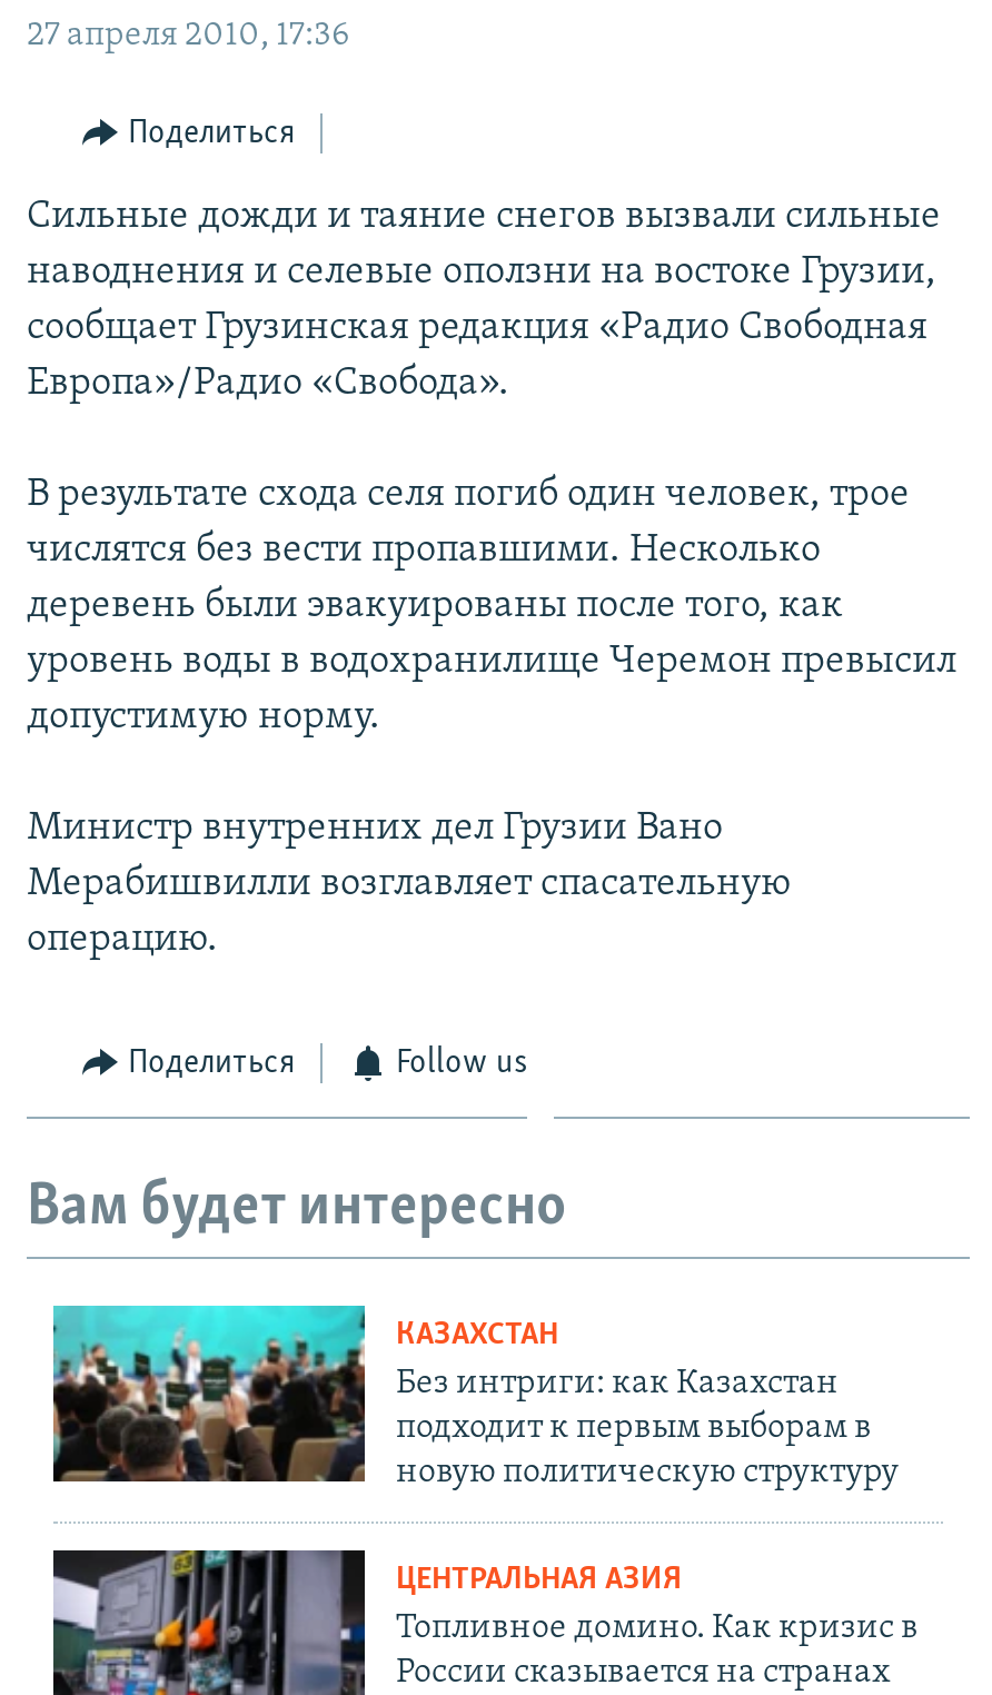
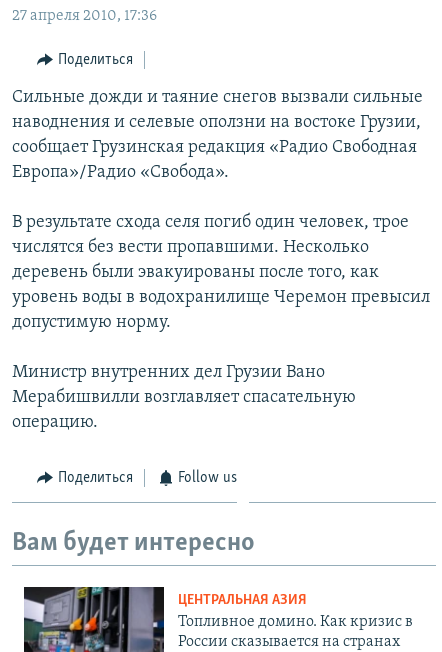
- [image]
- КАЗАХСТАН
- Без интриги: как Казахстан
- подходит к первым выборам в
- новую политическую структуру
